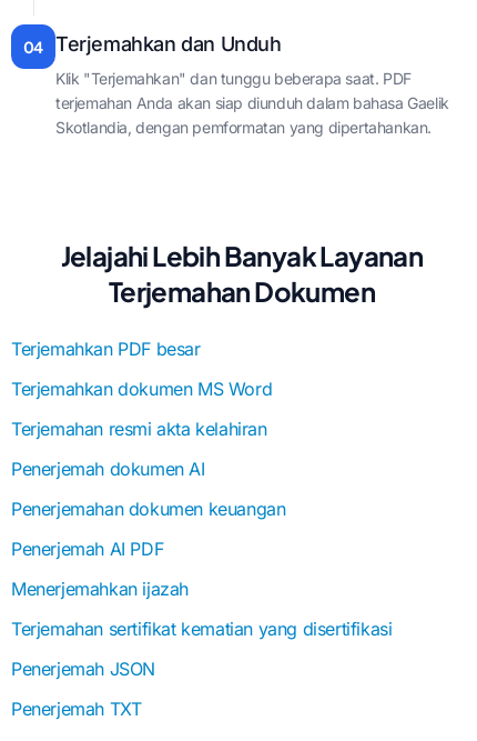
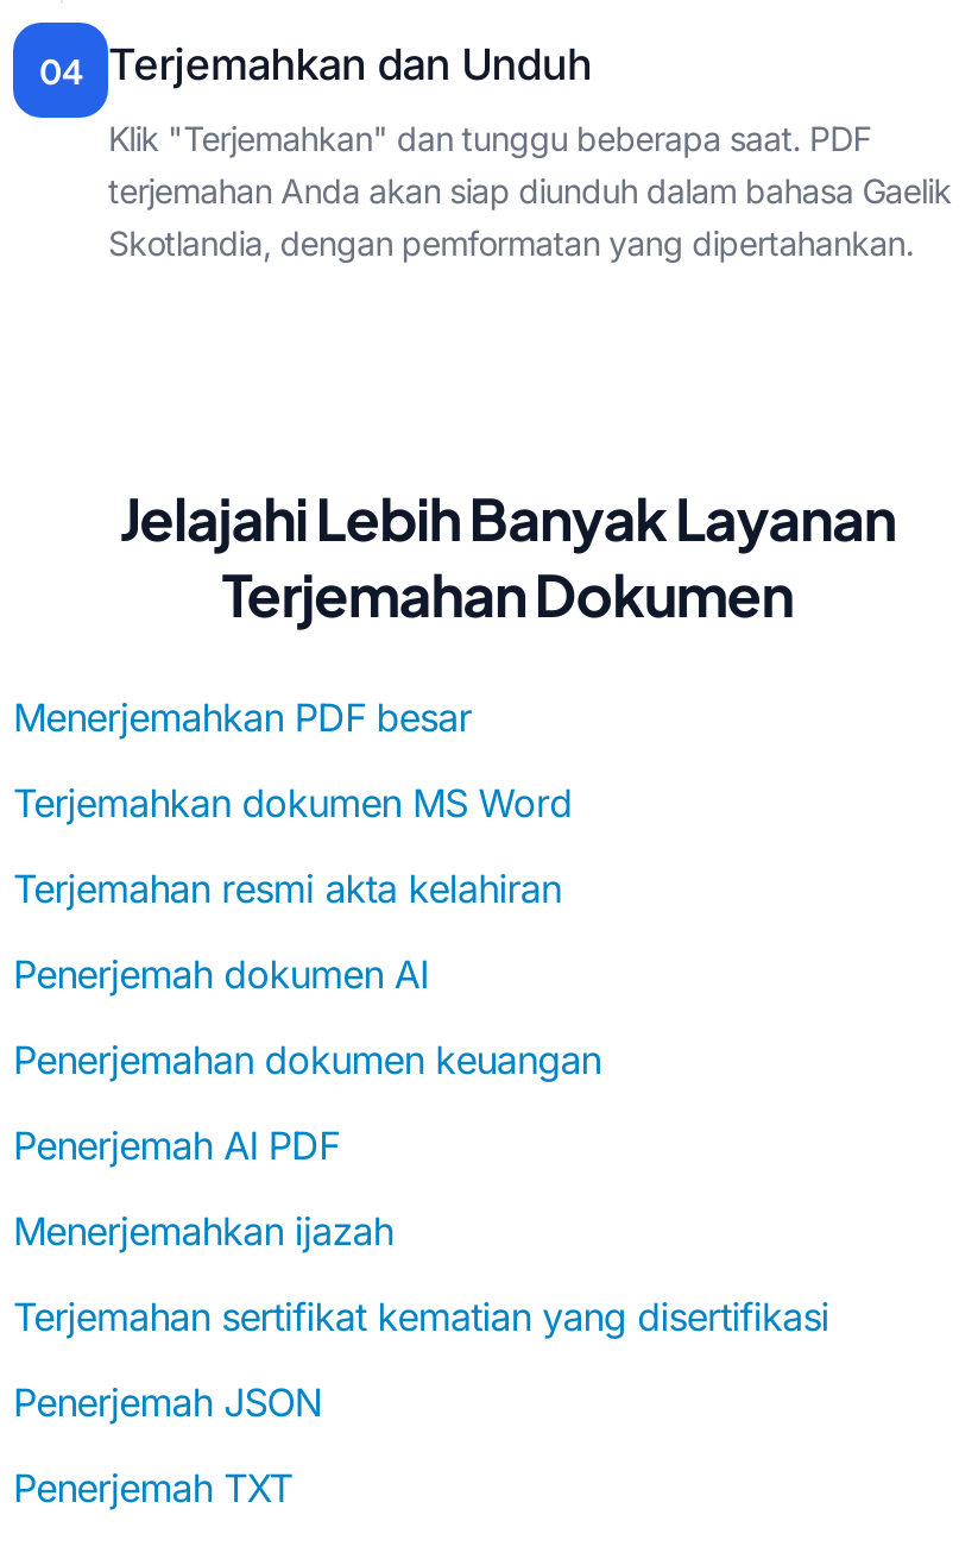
- Terjemahkan PDF besar
+ Menerjemahkan PDF besar
